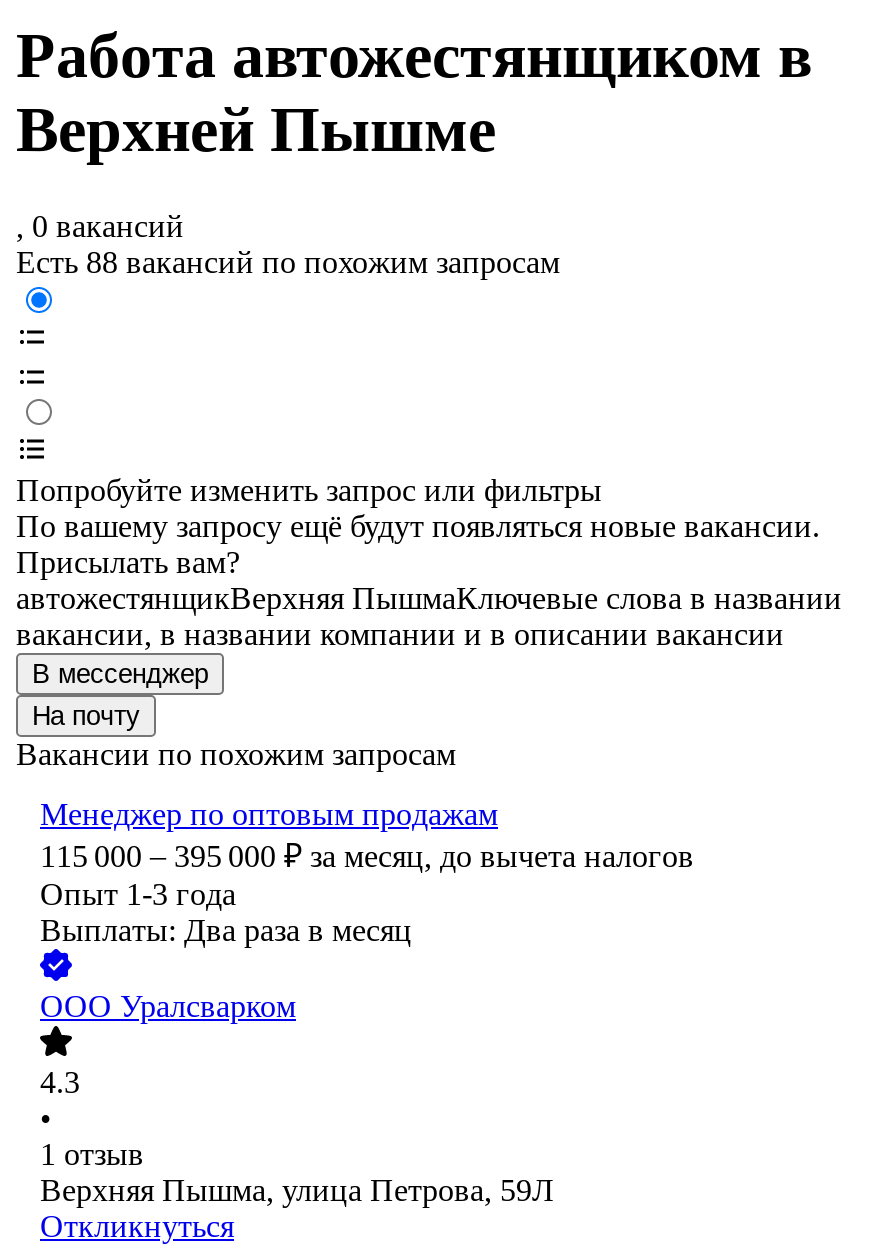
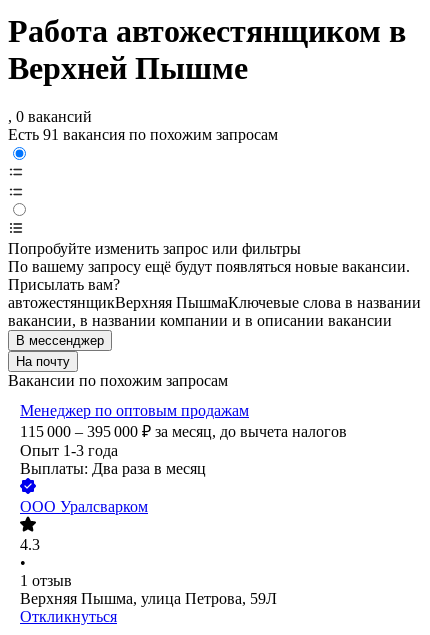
- Есть 88 вакансий по похожим запросам
+ Есть 91 вакансия по похожим запросам
